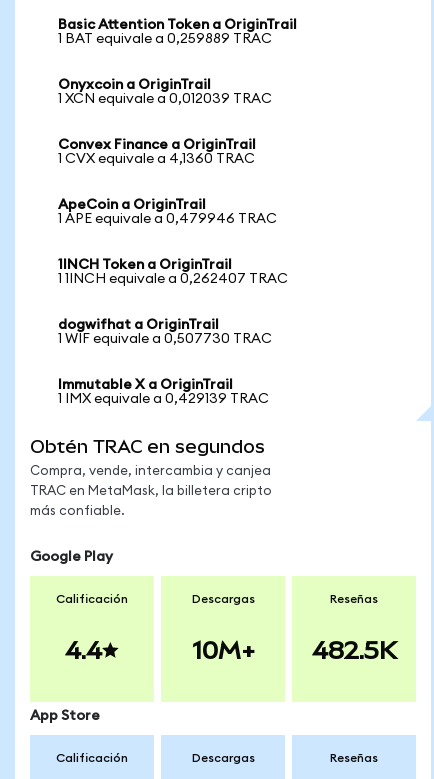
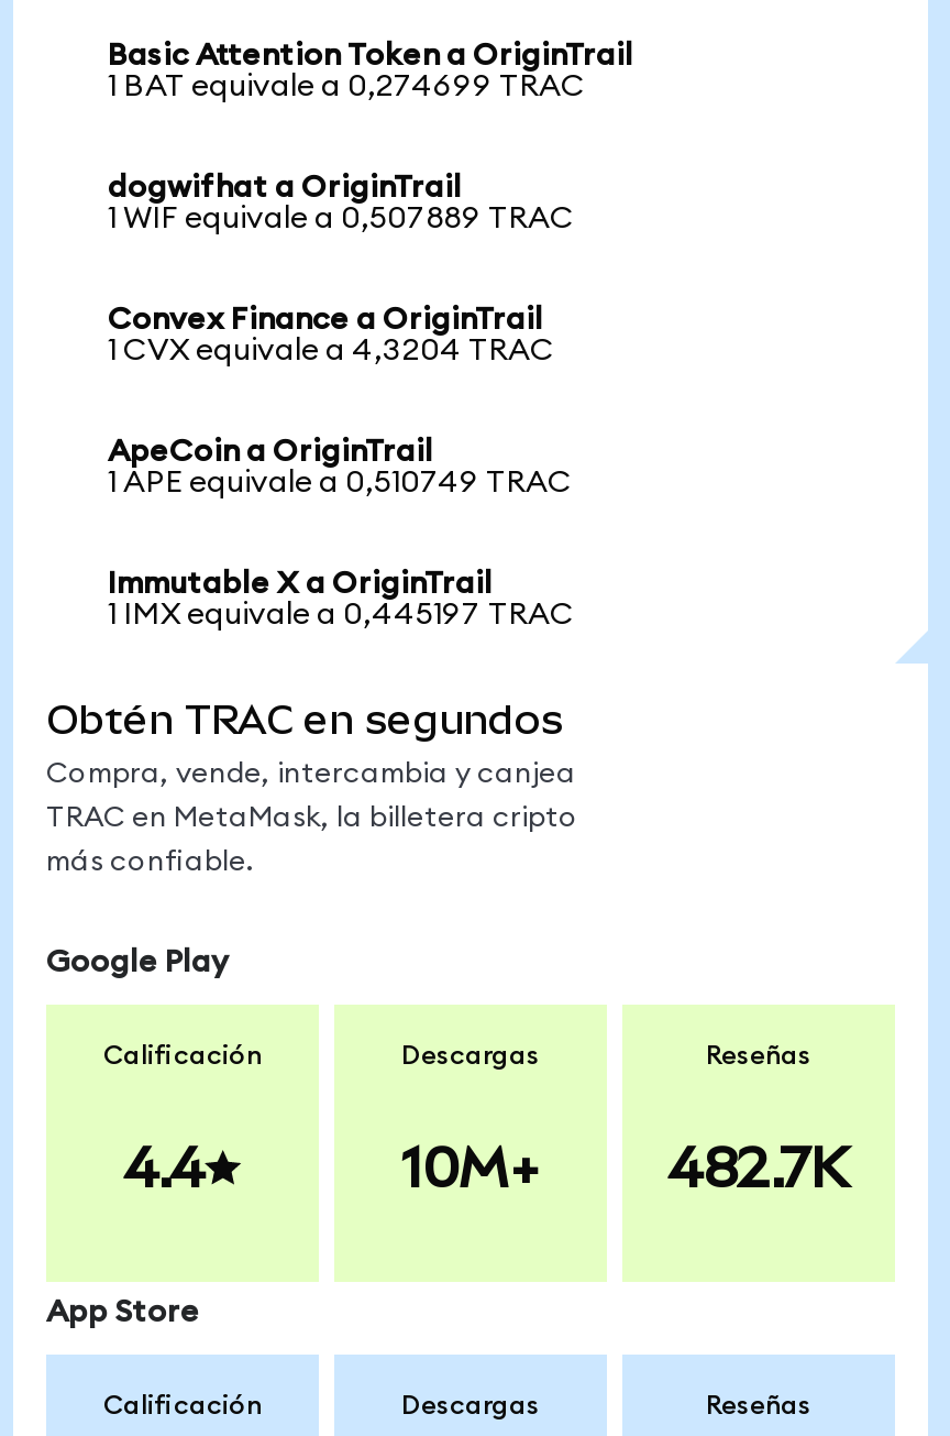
- 1 BAT equivale a 0,259889 TRAC
+ 1 BAT equivale a 0,274699 TRAC

- Onyxcoin a OriginTrail

- 1 XCN equivale a 0,012039 TRAC
+ 1 WIF equivale a 0,507889 TRAC

- 1 CVX equivale a 4,1360 TRAC
+ 1 CVX equivale a 4,3204 TRAC

- 1 APE equivale a 0,479946 TRAC
- 1INCH Token a OriginTrail
- 1 1INCH equivale a 0,262407 TRAC
- 1 WIF equivale a 0,507730 TRAC
+ 1 APE equivale a 0,510749 TRAC

moved up: dogwifhat a OriginTrail

- 1 IMX equivale a 0,429139 TRAC
+ 1 IMX equivale a 0,445197 TRAC

- 482.5K
+ 482.7K
